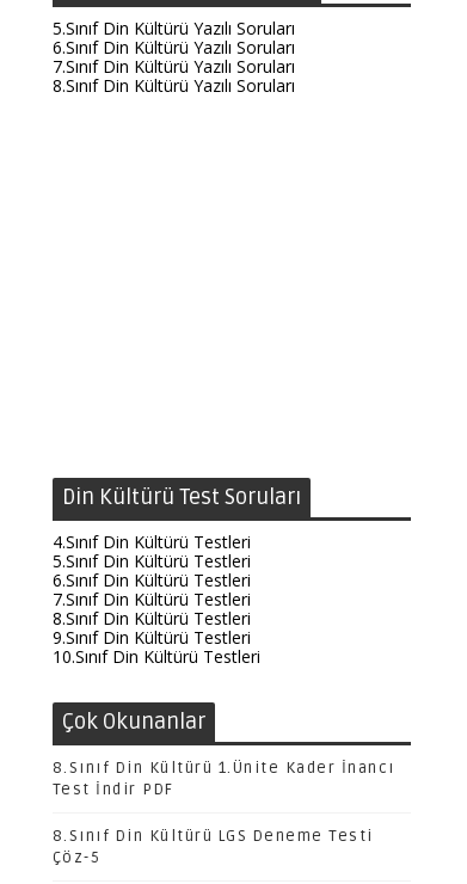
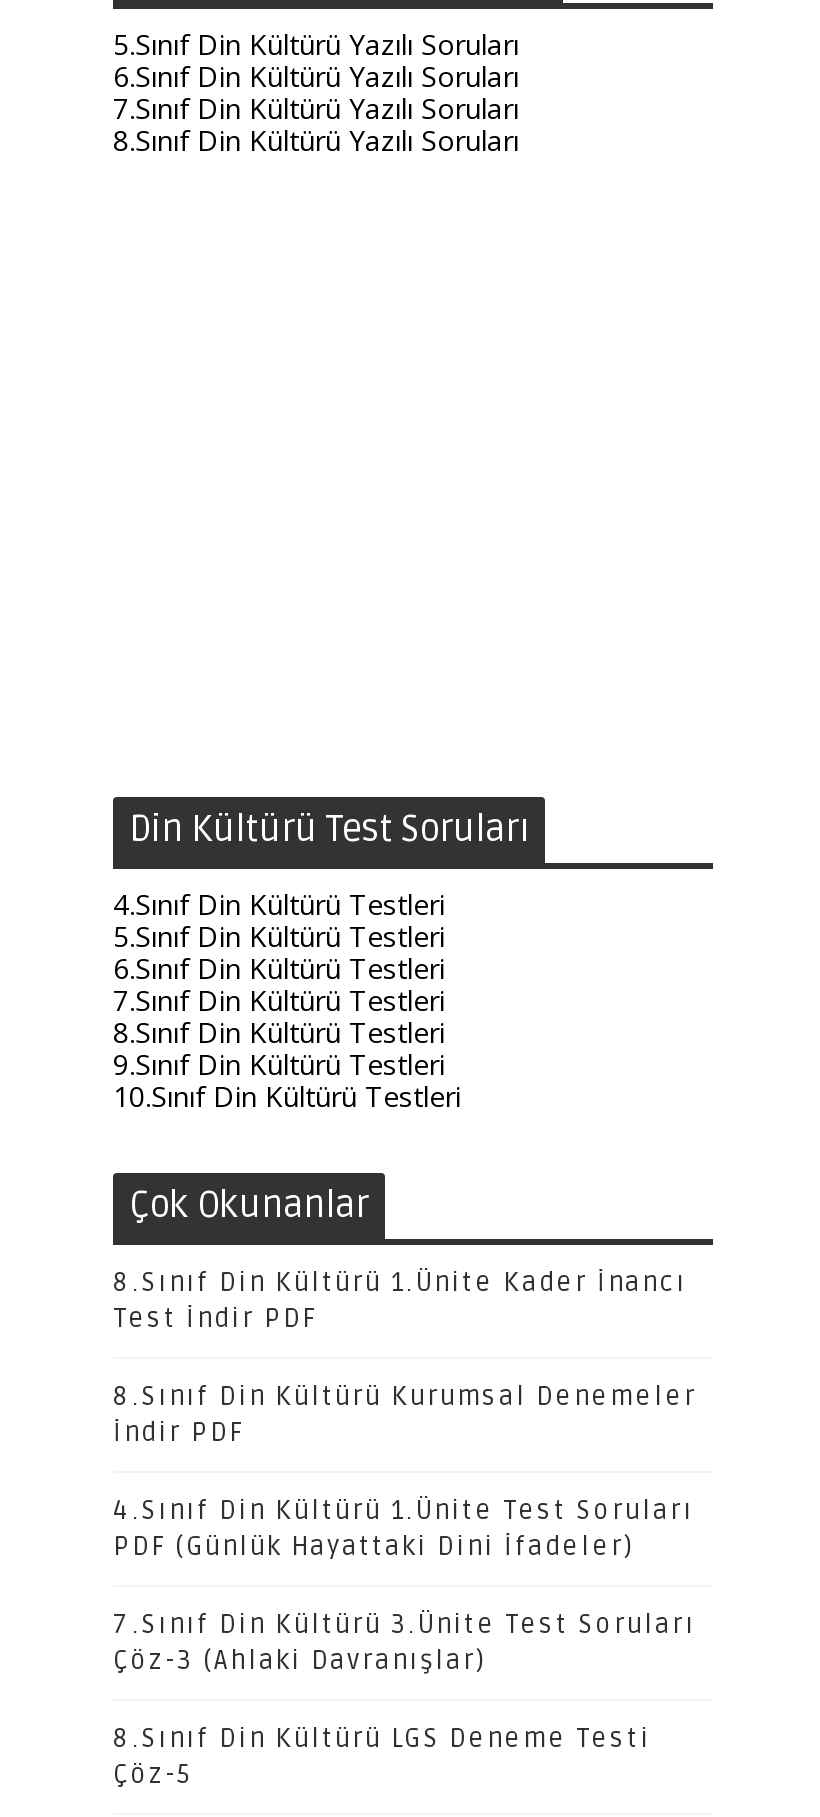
+ 8.Sınıf Din Kültürü Kurumsal Denemeler
+ İndir PDF
+ 4.Sınıf Din Kültürü 1.Ünite Test Soruları
+ PDF (Günlük Hayattaki Dini İfadeler)
+ 7.Sınıf Din Kültürü 3.Ünite Test Soruları
+ Çöz-3 (Ahlaki Davranışlar)
